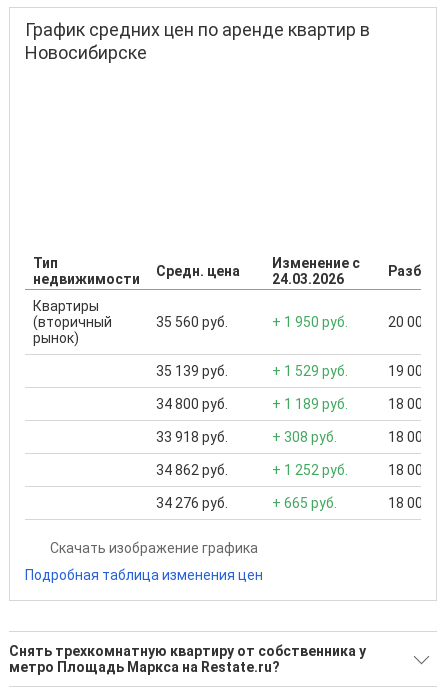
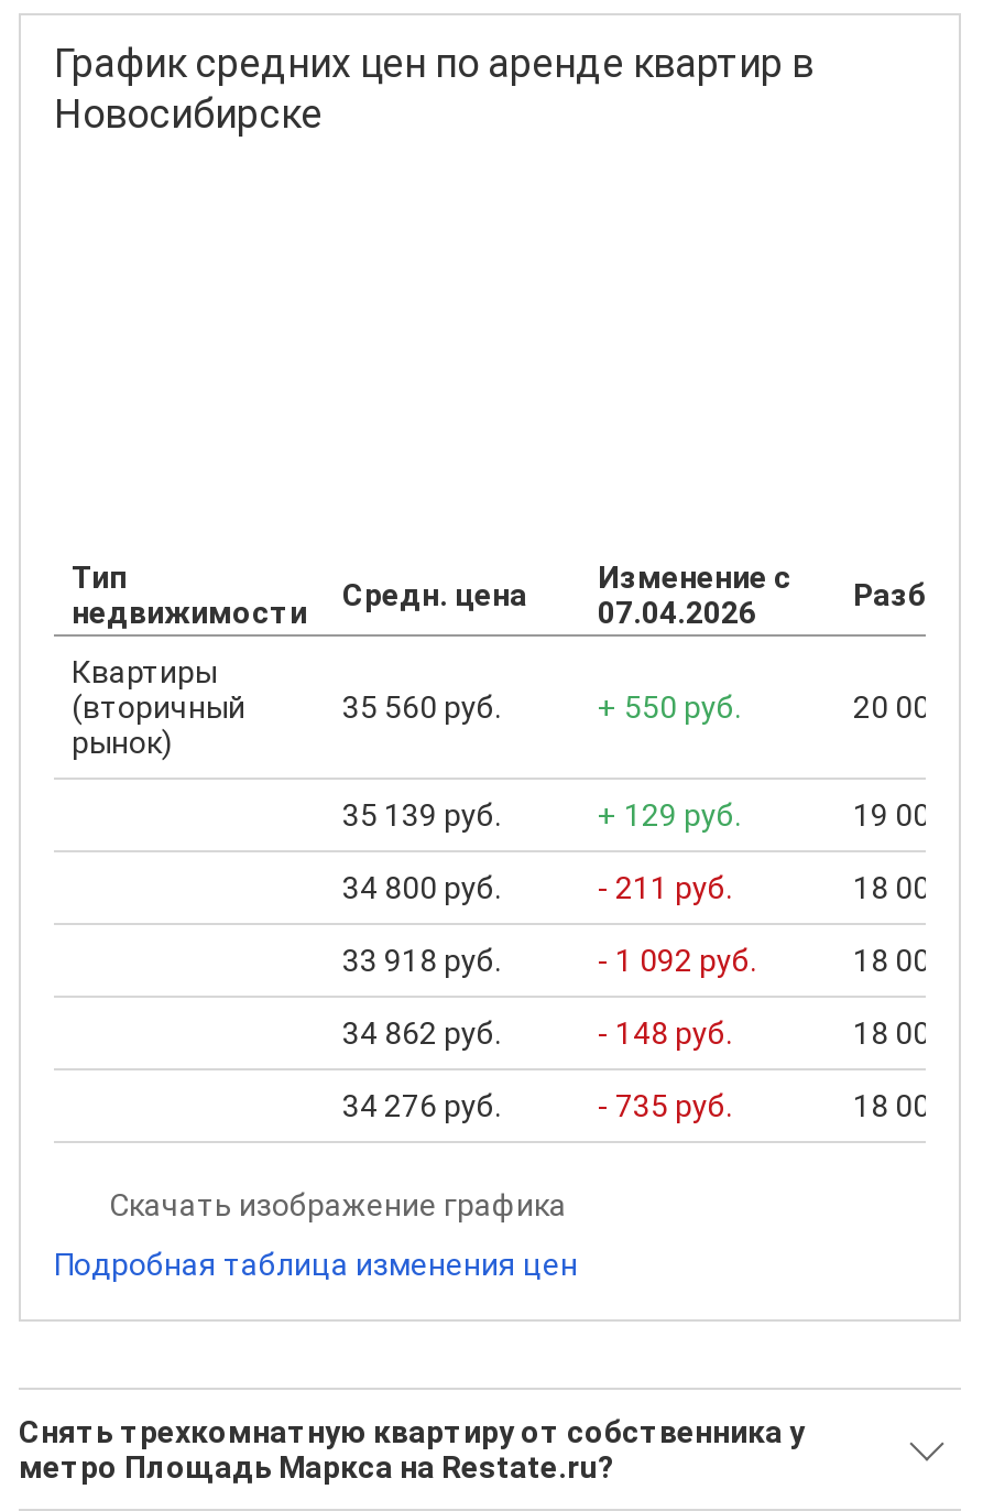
- 24.03.2026
+ 07.04.2026

- + 1 950 руб.
+ + 550 руб.

- + 1 529 руб.
+ + 129 руб.

- + 1 189 руб.
+ - 211 руб.

- + 308 руб.
+ - 1 092 руб.

- + 1 252 руб.
+ - 148 руб.

- + 665 руб.
+ - 735 руб.
